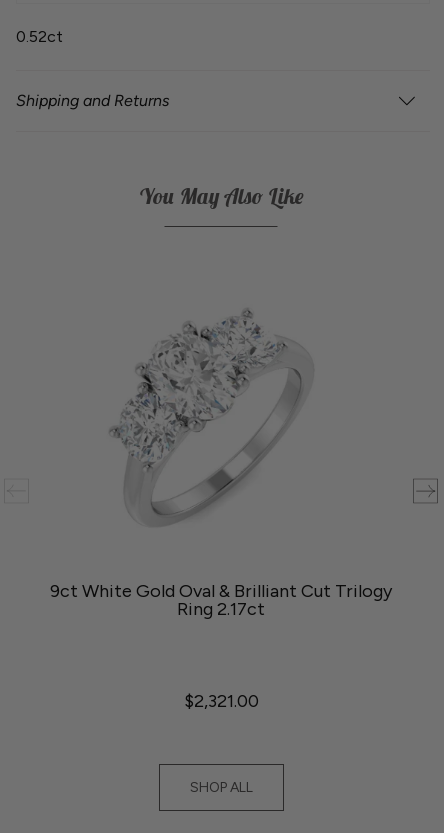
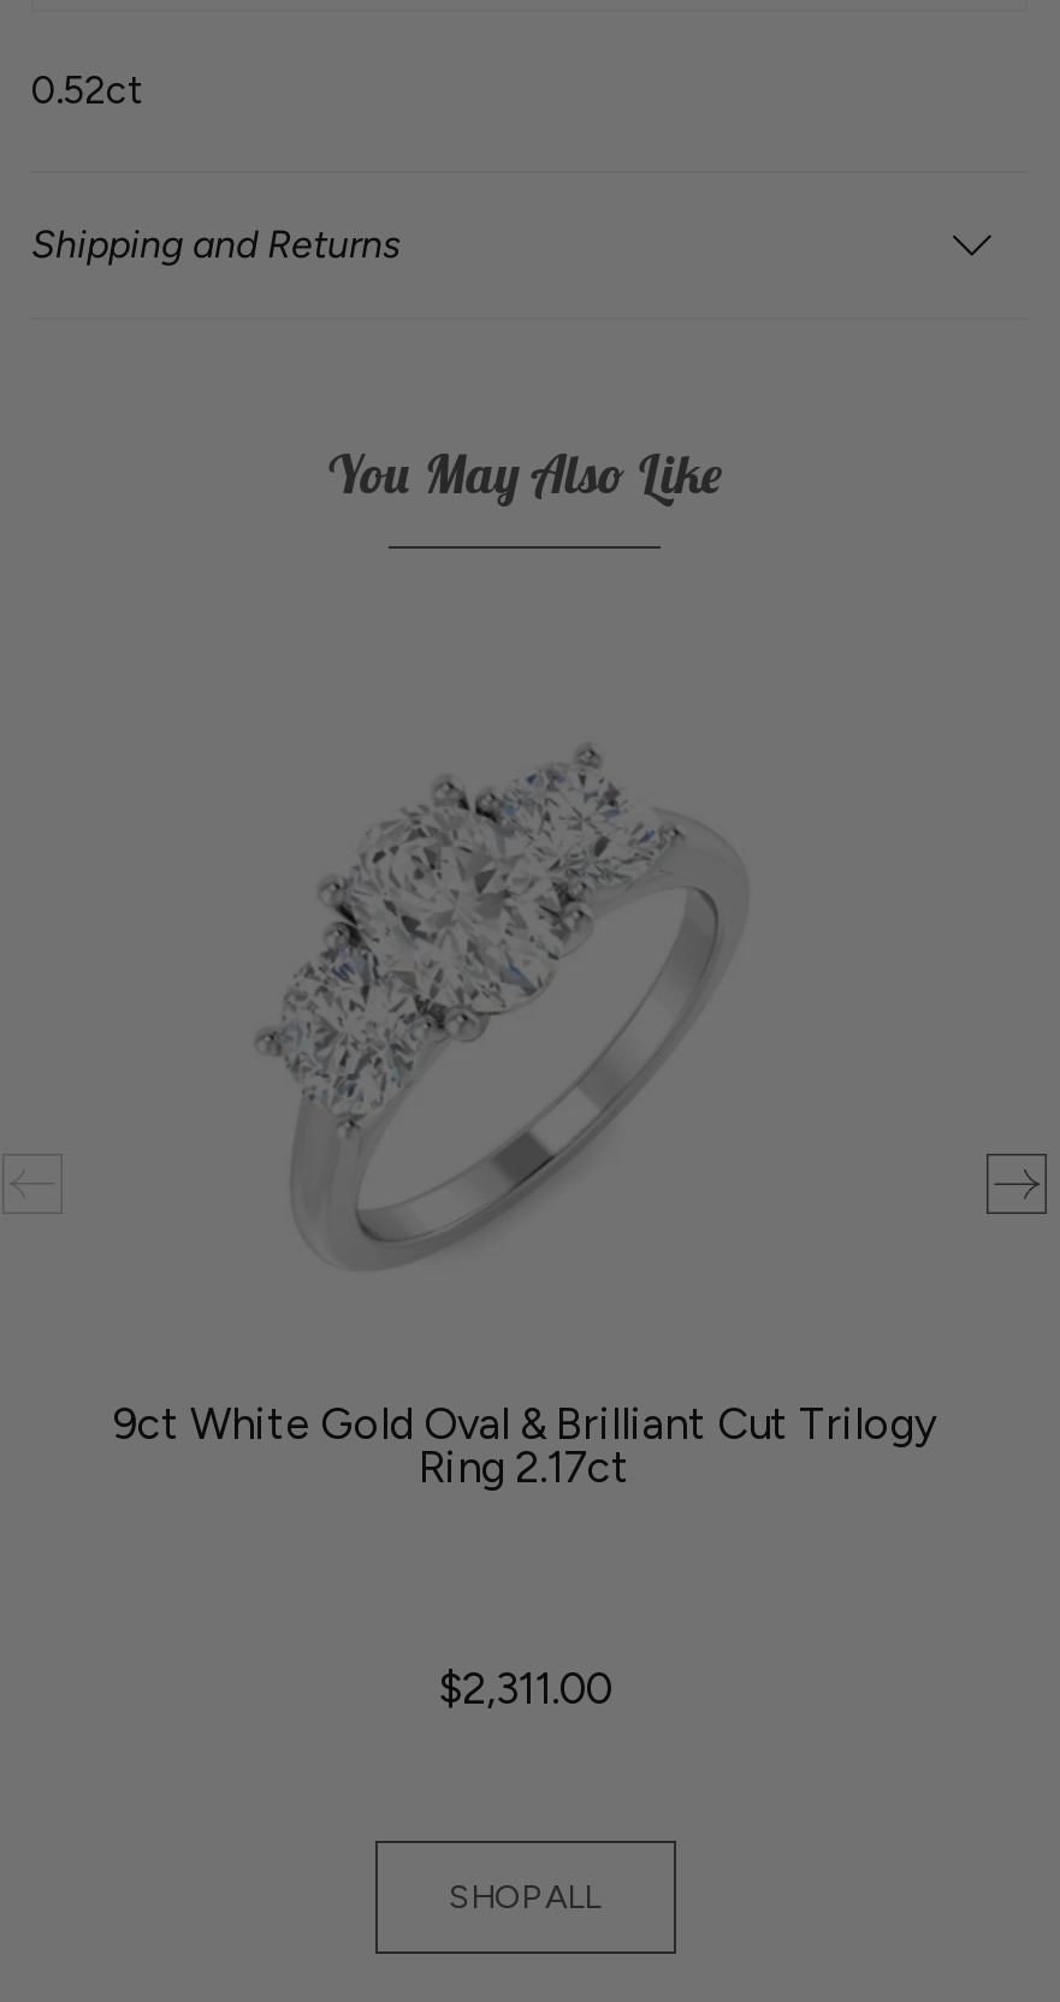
- $2,321.00
+ $2,311.00
